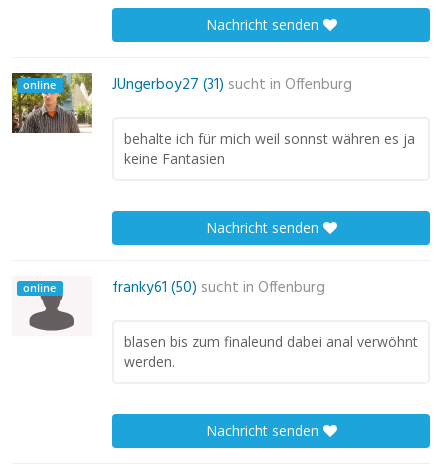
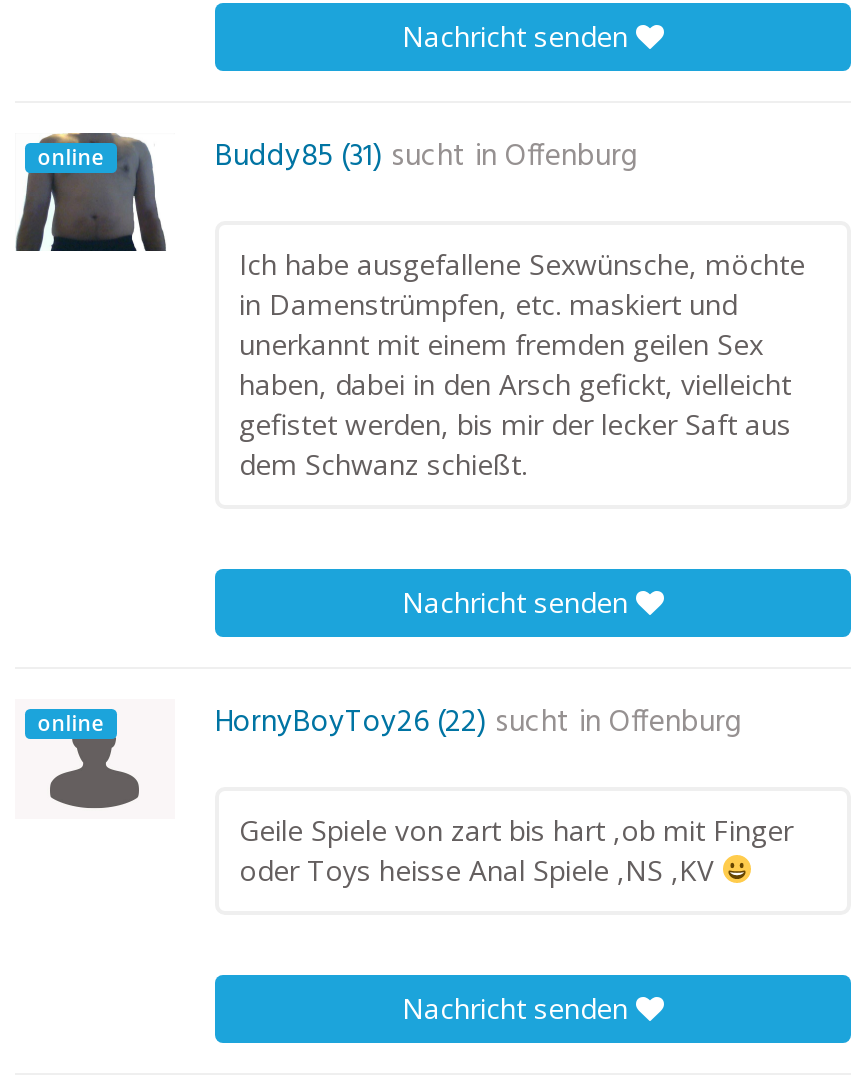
- [image]
- JUngerboy27 (31) sucht in Offenburg
+ [image]
+ Buddy85 (31) sucht in Offenburg

- behalte ich für mich weil sonnst währen es ja
- keine Fantasien
+ Ich habe ausgefallene Sexwünsche, möchte
+ in Damenstrümpfen, etc. maskiert und
+ unerkannt mit einem fremden geilen Sex
+ haben, dabei in den Arsch gefickt, vielleicht
+ gefistet werden, bis mir der lecker Saft aus
+ dem Schwanz schießt.

- franky61 (50) sucht in Offenburg
+ HornyBoyToy26 (22) sucht in Offenburg

- blasen bis zum finaleund dabei anal verwöhnt
- werden.
+ Geile Spiele von zart bis hart ,ob mit Finger
+ oder Toys heisse Anal Spiele ,NS ,KV
